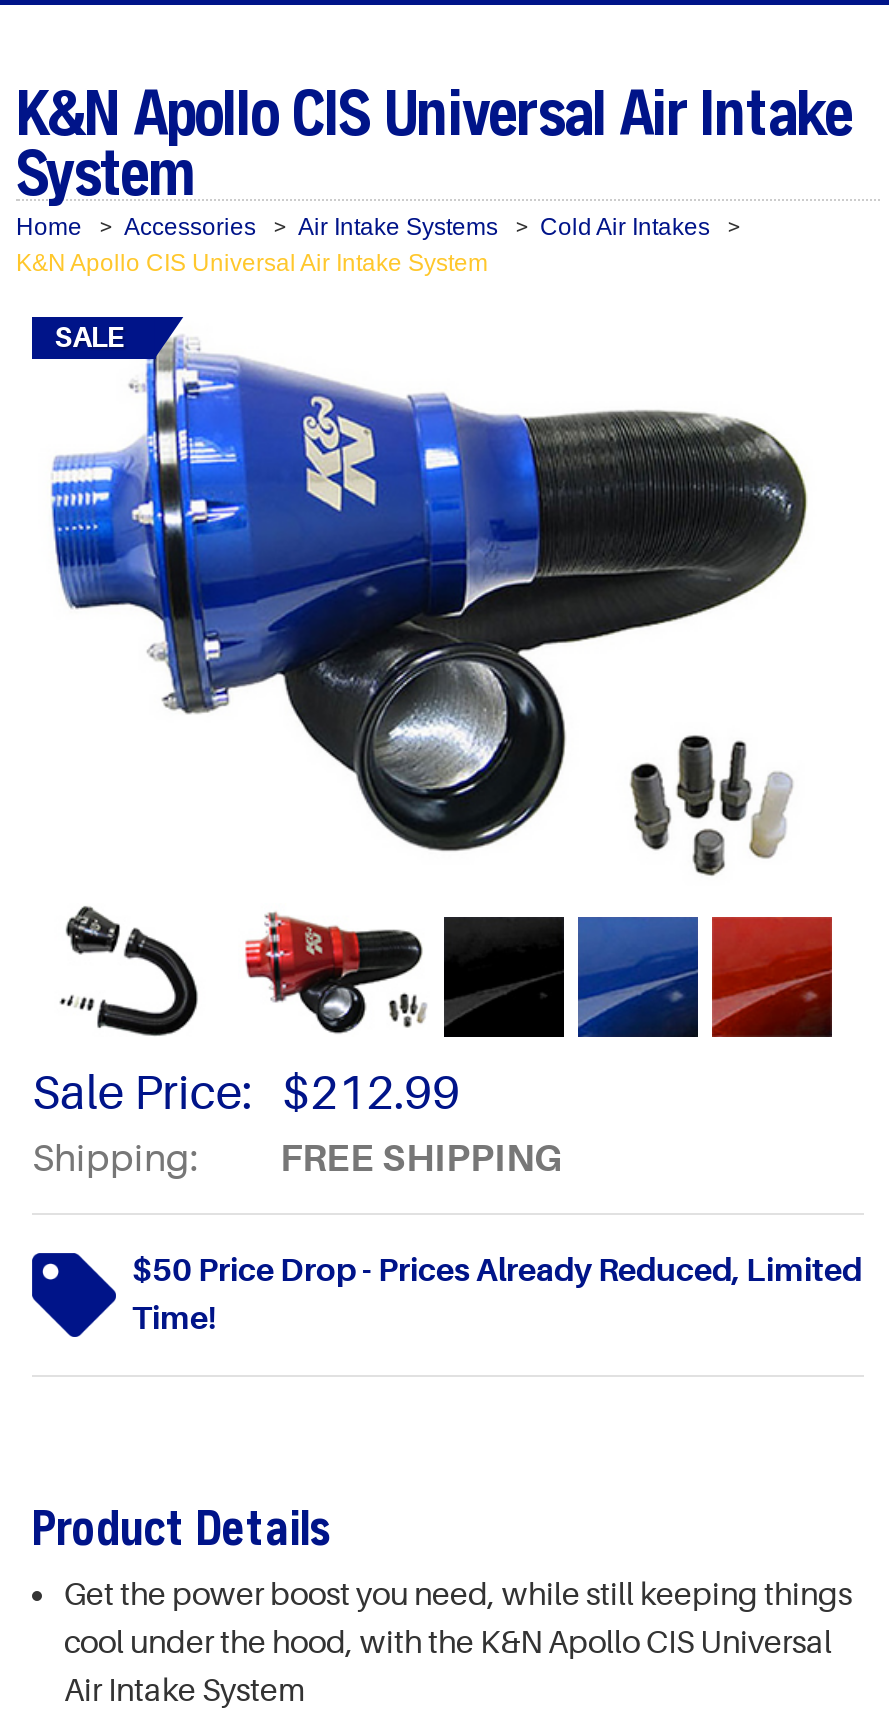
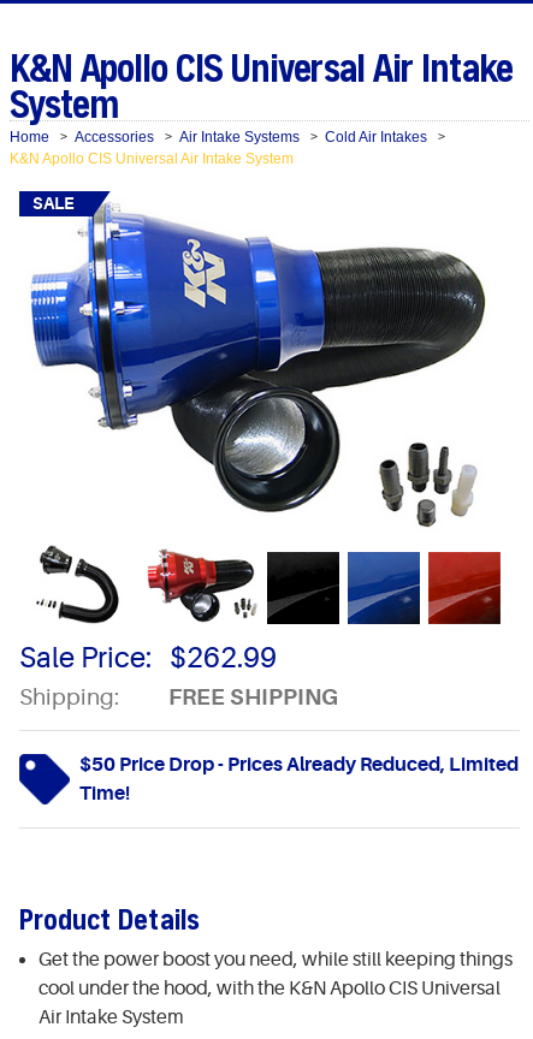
- Sale Price: $212.99
+ Sale Price: $262.99
